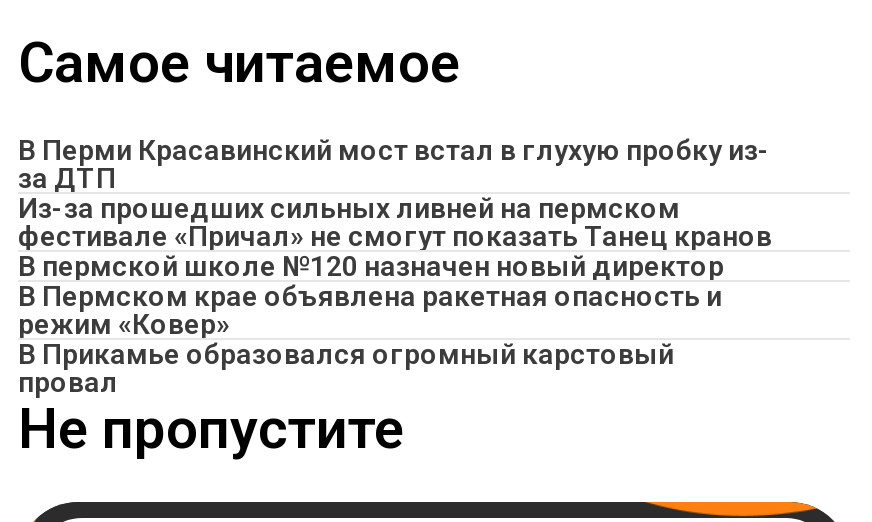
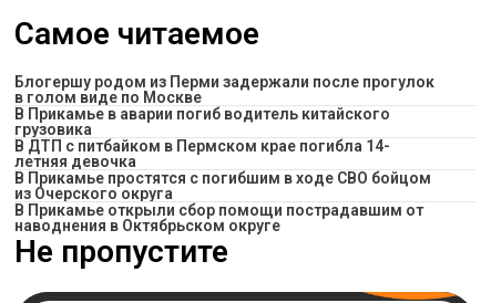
- В Перми Красавинский мост встал в глухую пробку из-
- за ДТП
- Из-за прошедших сильных ливней на пермском
- фестивале «Причал» не смогут показать Танец кранов
- В пермской школе №120 назначен новый директор
- В Пермском крае объявлена ракетная опасность и
- режим «Ковер»
- В Прикамье образовался огромный карстовый
- провал
+ Блогершу родом из Перми задержали после прогулок
+ в голом виде по Москве
+ В Прикамье в аварии погиб водитель китайского
+ грузовика
+ В ДТП с питбайком в Пермском крае погибла 14-
+ летняя девочка
+ В Прикамье простятся с погибшим в ходе СВО бойцом
+ из Очерского округа
+ В Прикамье открыли сбор помощи пострадавшим от
+ наводнения в Октябрьском округе
